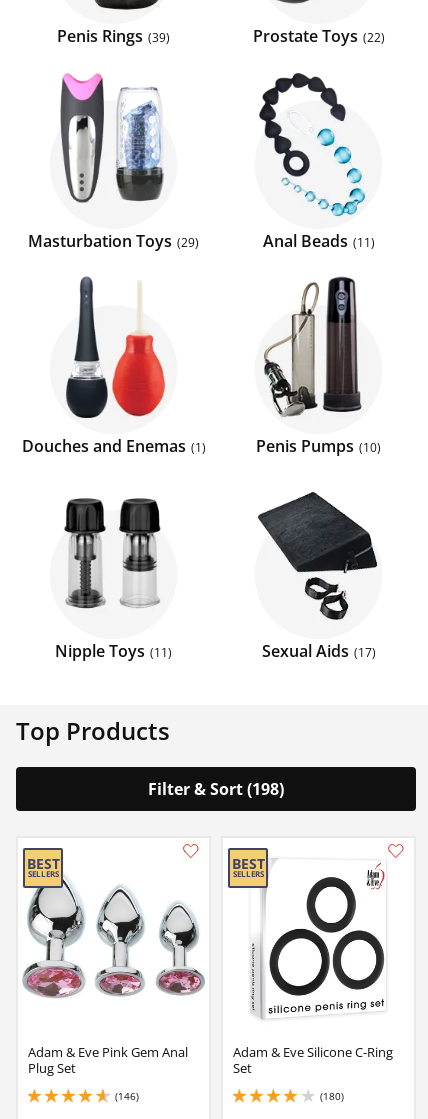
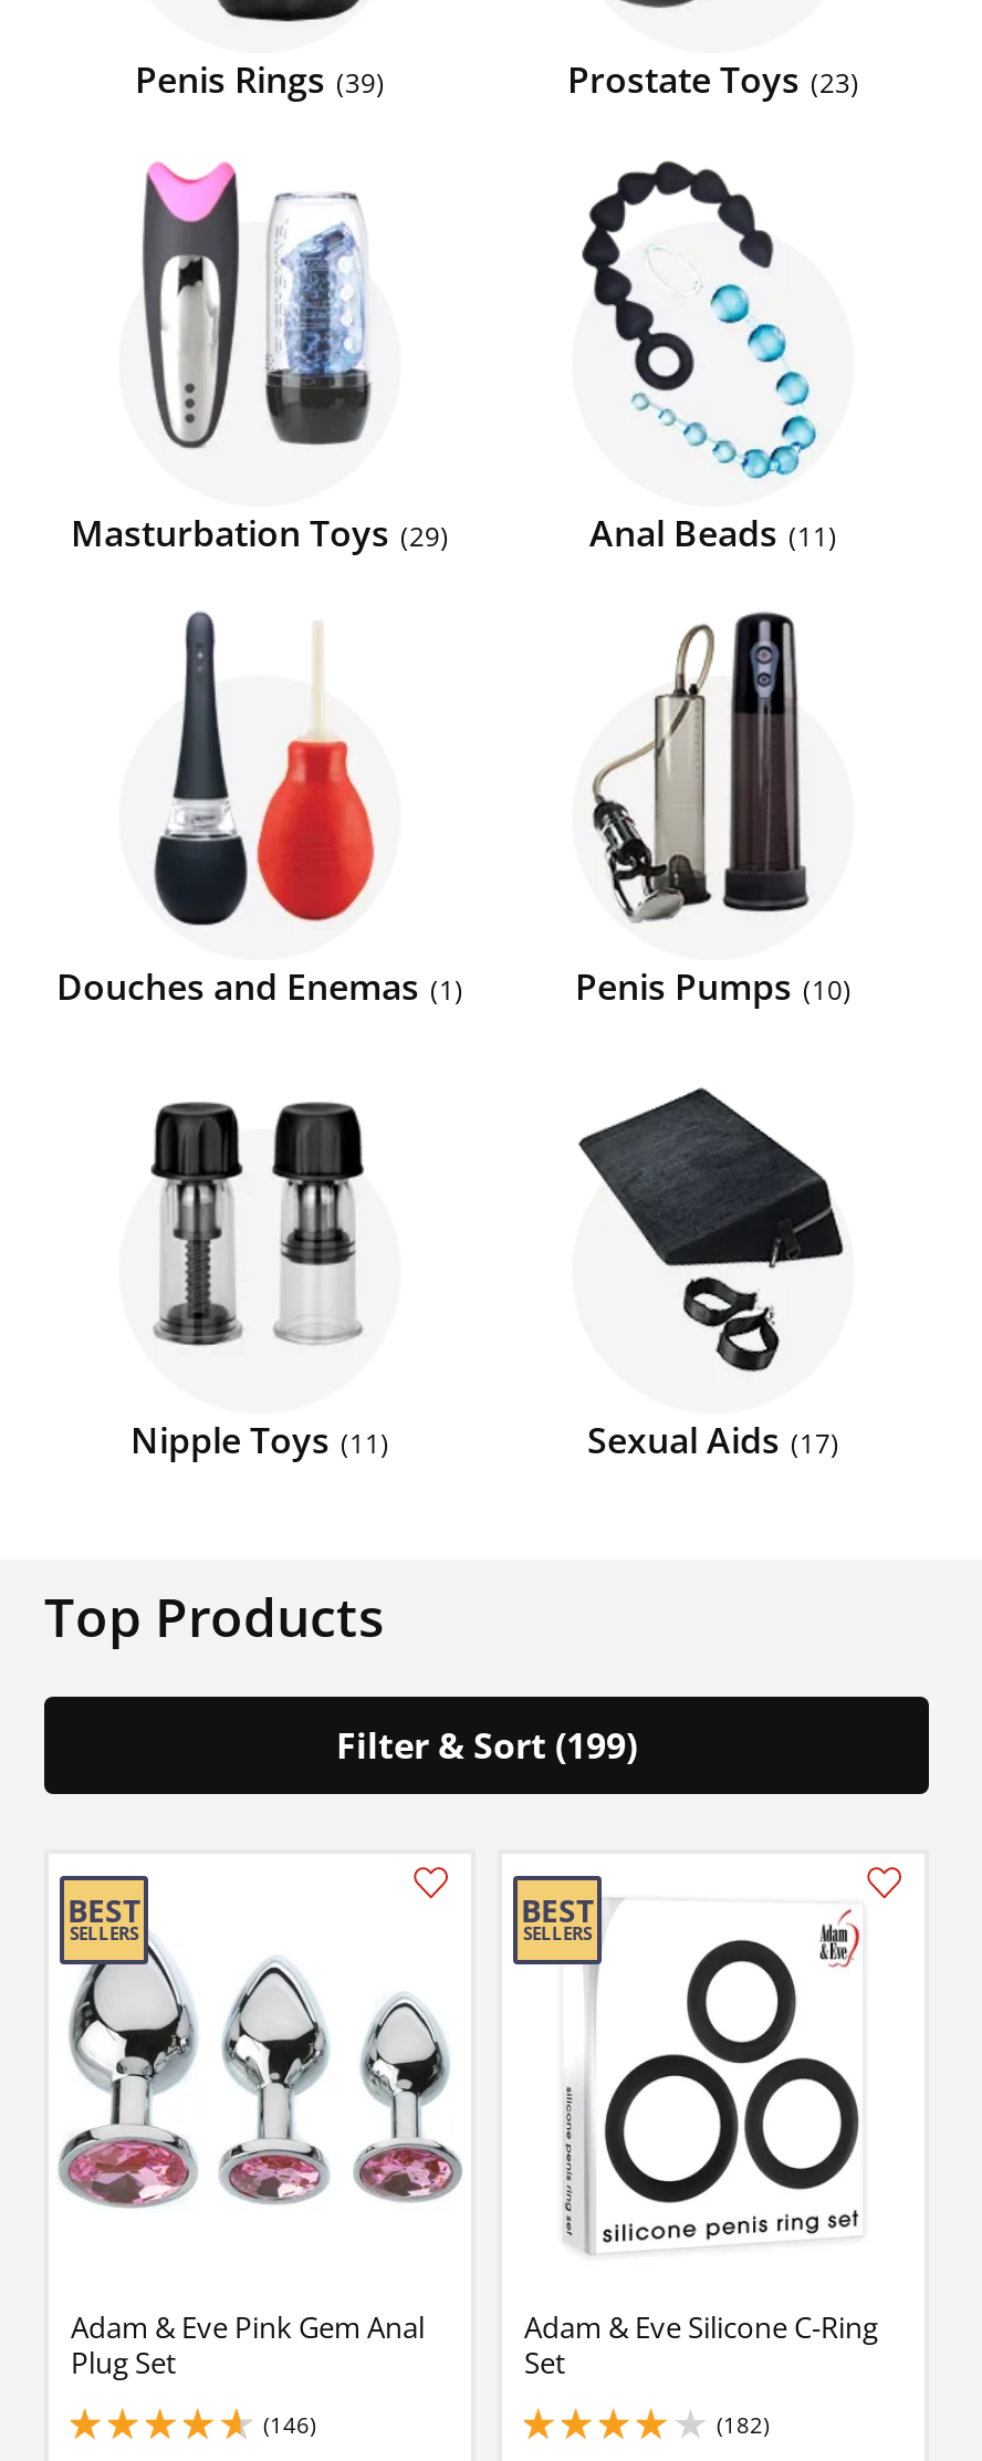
- Prostate Toys 22
+ Prostate Toys 23

- Filter & Sort (198)
+ Filter & Sort (199)

- (180)
+ (182)
